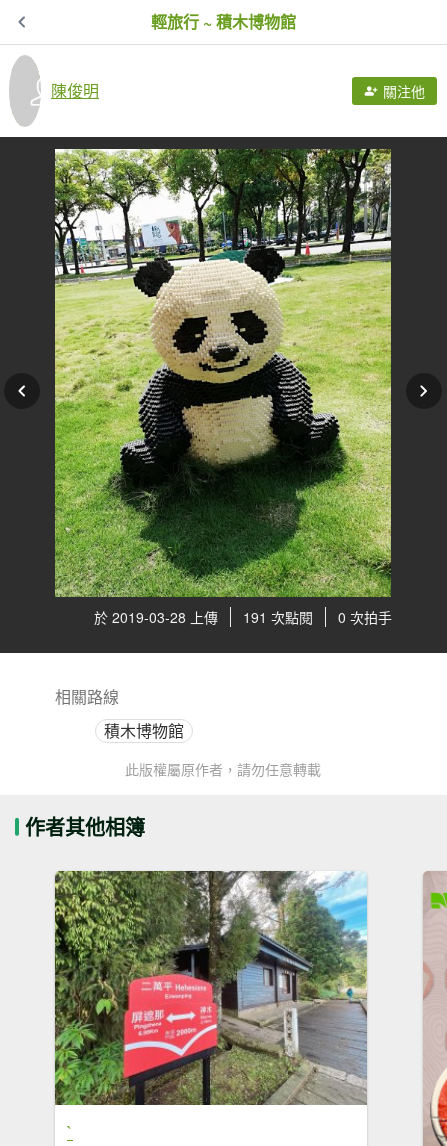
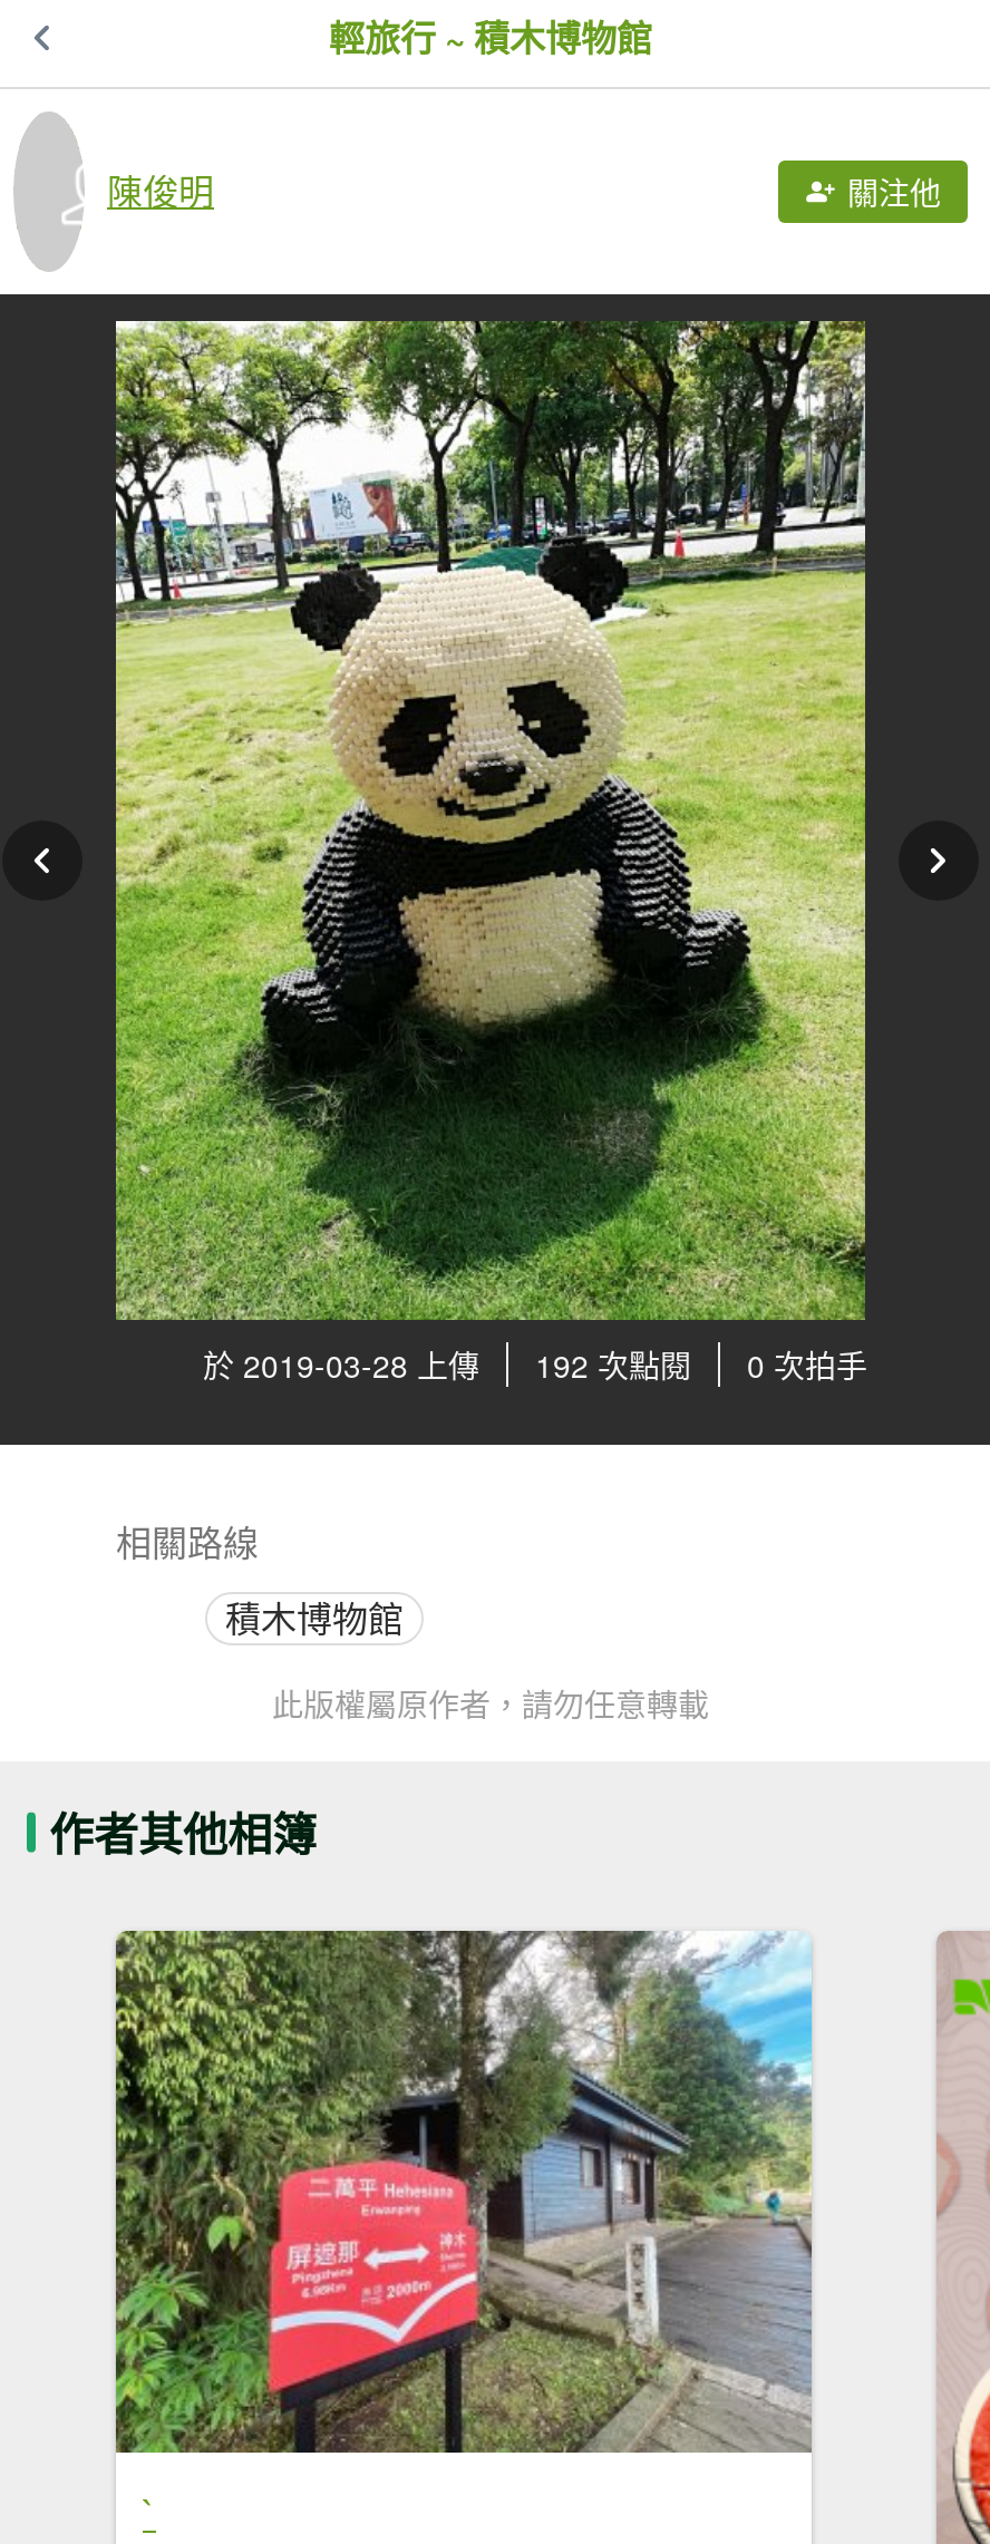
- 於 2019-03-28 上傳 191 次點閱 0 次拍手
+ 於 2019-03-28 上傳 192 次點閱 0 次拍手
